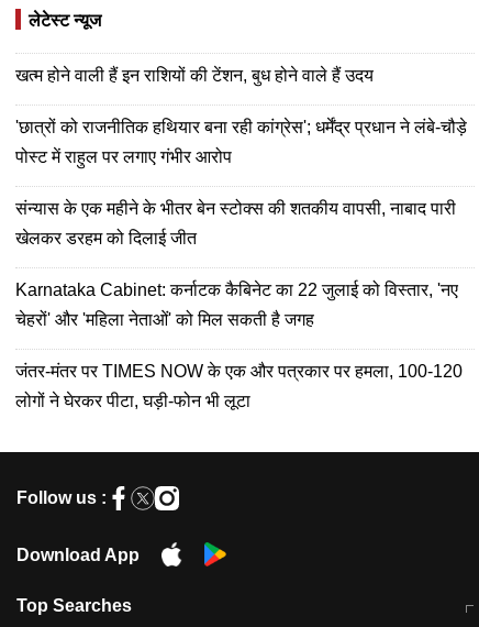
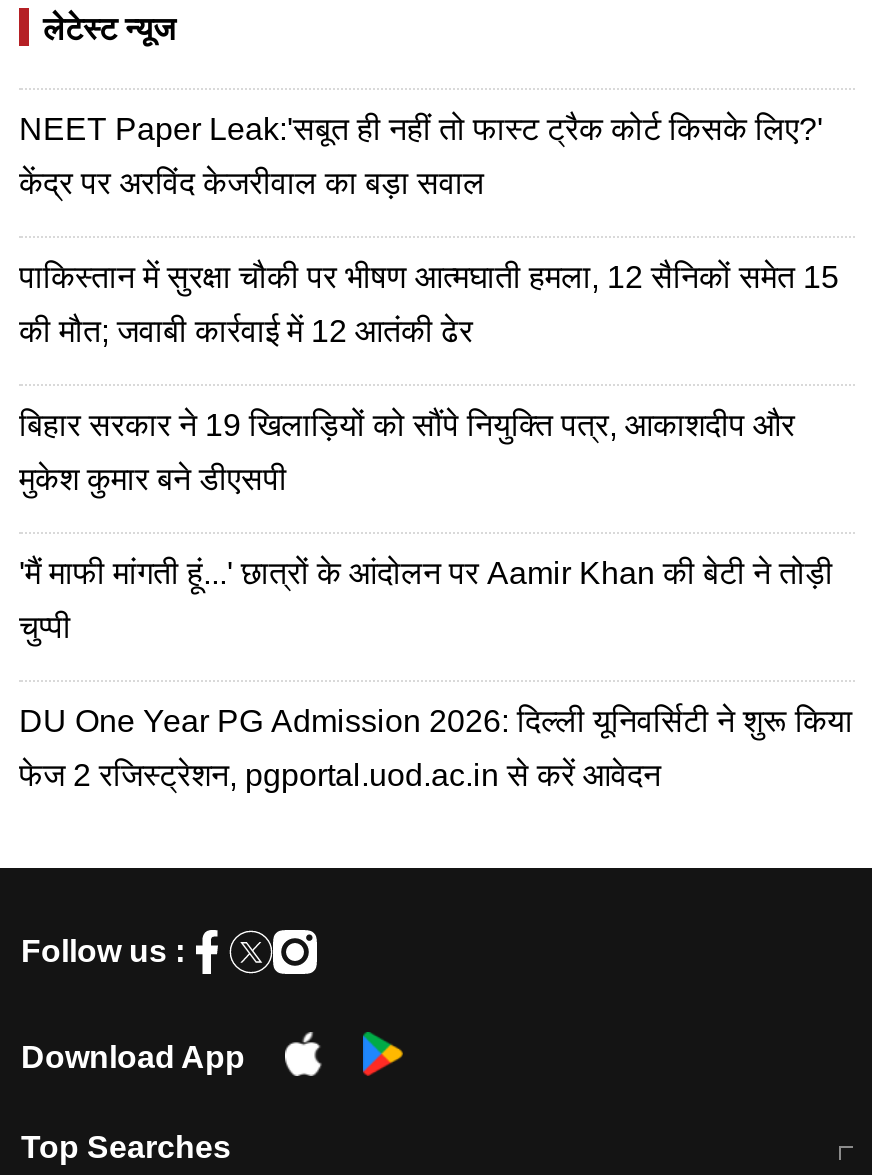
- खत्म होने वाली हैं इन राशियों की टेंशन, बुध होने वाले हैं उदय
- 'छात्रों को राजनीतिक हथियार बना रही कांग्रेस'; धर्मेंद्र प्रधान ने लंबे-चौड़े
- पोस्ट में राहुल पर लगाए गंभीर आरोप
- संन्यास के एक महीने के भीतर बेन स्टोक्स की शतकीय वापसी, नाबाद पारी
- खेलकर डरहम को दिलाई जीत
- Karnataka Cabinet: कर्नाटक कैबिनेट का 22 जुलाई को विस्तार, 'नए
- चेहरों' और 'महिला नेताओं' को मिल सकती है जगह
- जंतर-मंतर पर TIMES NOW के एक और पत्रकार पर हमला, 100-120
- लोगों ने घेरकर पीटा, घड़ी-फोन भी लूटा
+ NEET Paper Leak:'सबूत ही नहीं तो फास्ट ट्रैक कोर्ट किसके लिए?'
+ केंद्र पर अरविंद केजरीवाल का बड़ा सवाल
+ पाकिस्तान में सुरक्षा चौकी पर भीषण आत्मघाती हमला, 12 सैनिकों समेत 15
+ की मौत; जवाबी कार्रवाई में 12 आतंकी ढेर
+ बिहार सरकार ने 19 खिलाड़ियों को सौंपे नियुक्ति पत्र, आकाशदीप और
+ मुकेश कुमार बने डीएसपी
+ 'मैं माफी मांगती हूं...' छात्रों के आंदोलन पर Aamir Khan की बेटी ने तोड़ी
+ चुप्पी
+ DU One Year PG Admission 2026: दिल्ली यूनिवर्सिटी ने शुरू किया
+ फेज 2 रजिस्ट्रेशन, pgportal.uod.ac.in से करें आवेदन
